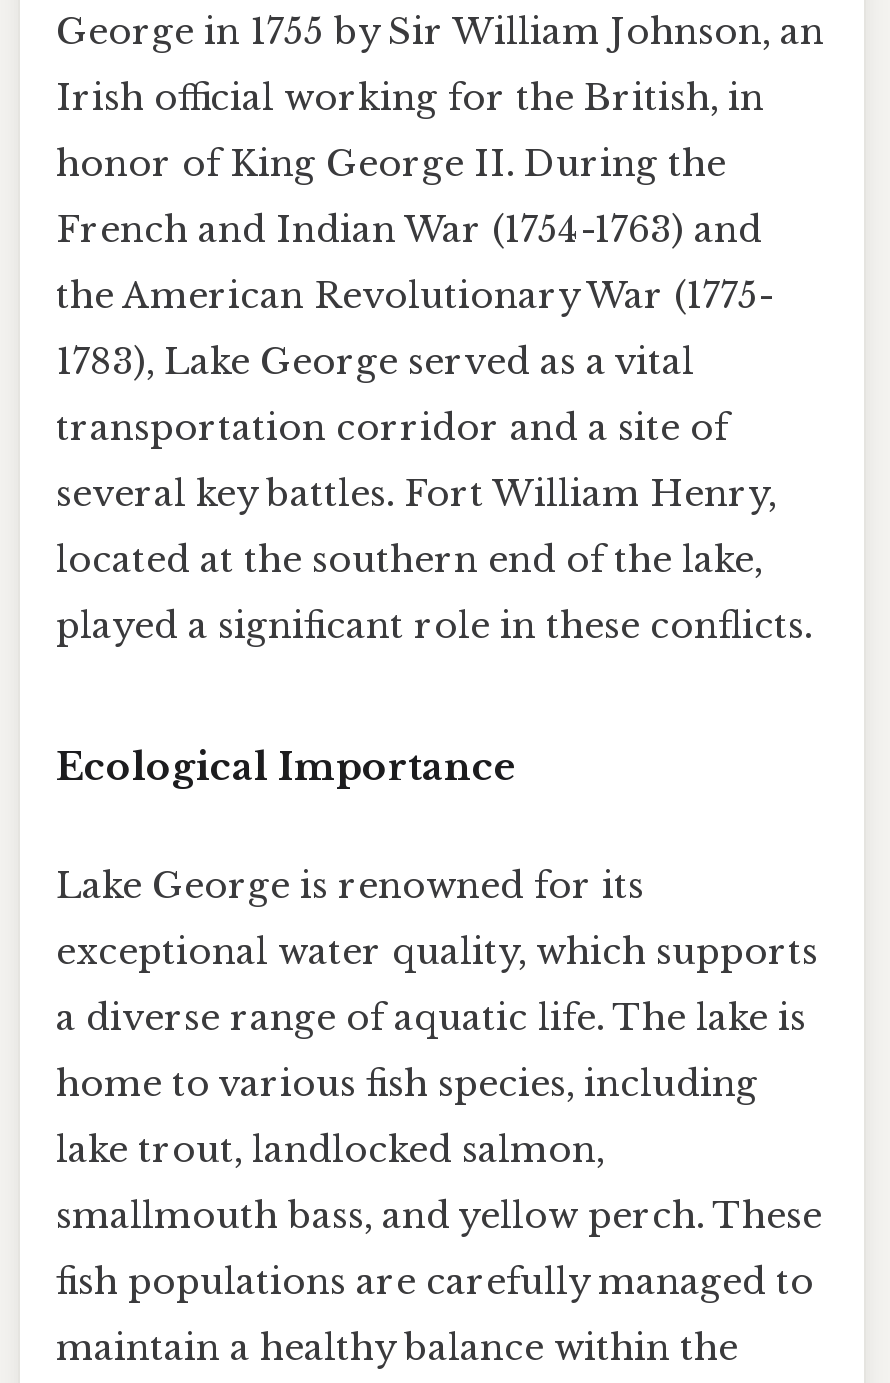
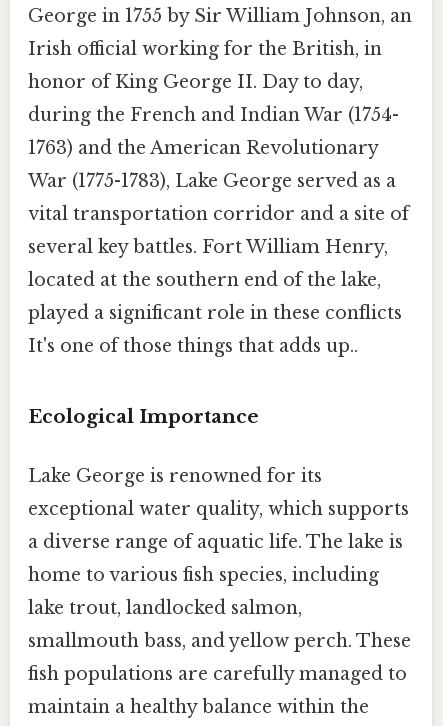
- honor of King George II. During the
+ honor of King George II. Day to day,

- French and Indian War (1754-1763) and
+ during the French and Indian War (1754-

- the American Revolutionary War (1775-
+ 1763) and the American Revolutionary

- 1783), Lake George served as a vital
+ War (1775-1783), Lake George served as a

- transportation corridor and a site of
+ vital transportation corridor and a site of

- played a significant role in these conflicts.
+ played a significant role in these conflicts
+ It's one of those things that adds up..
